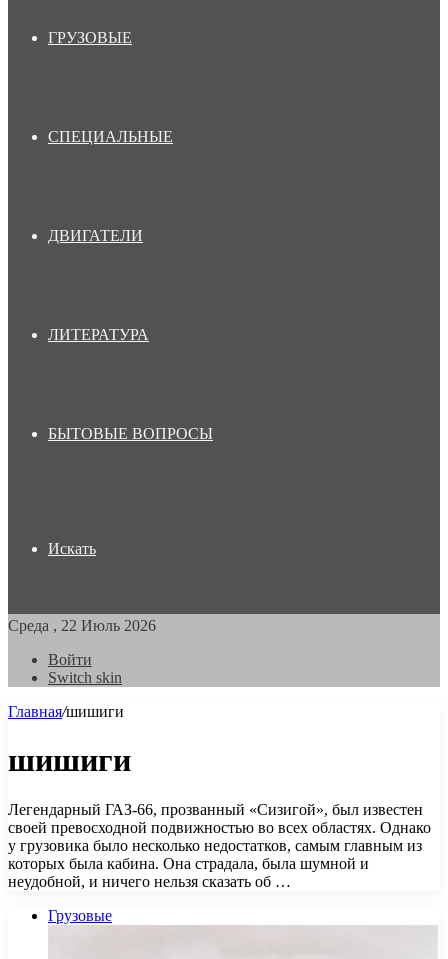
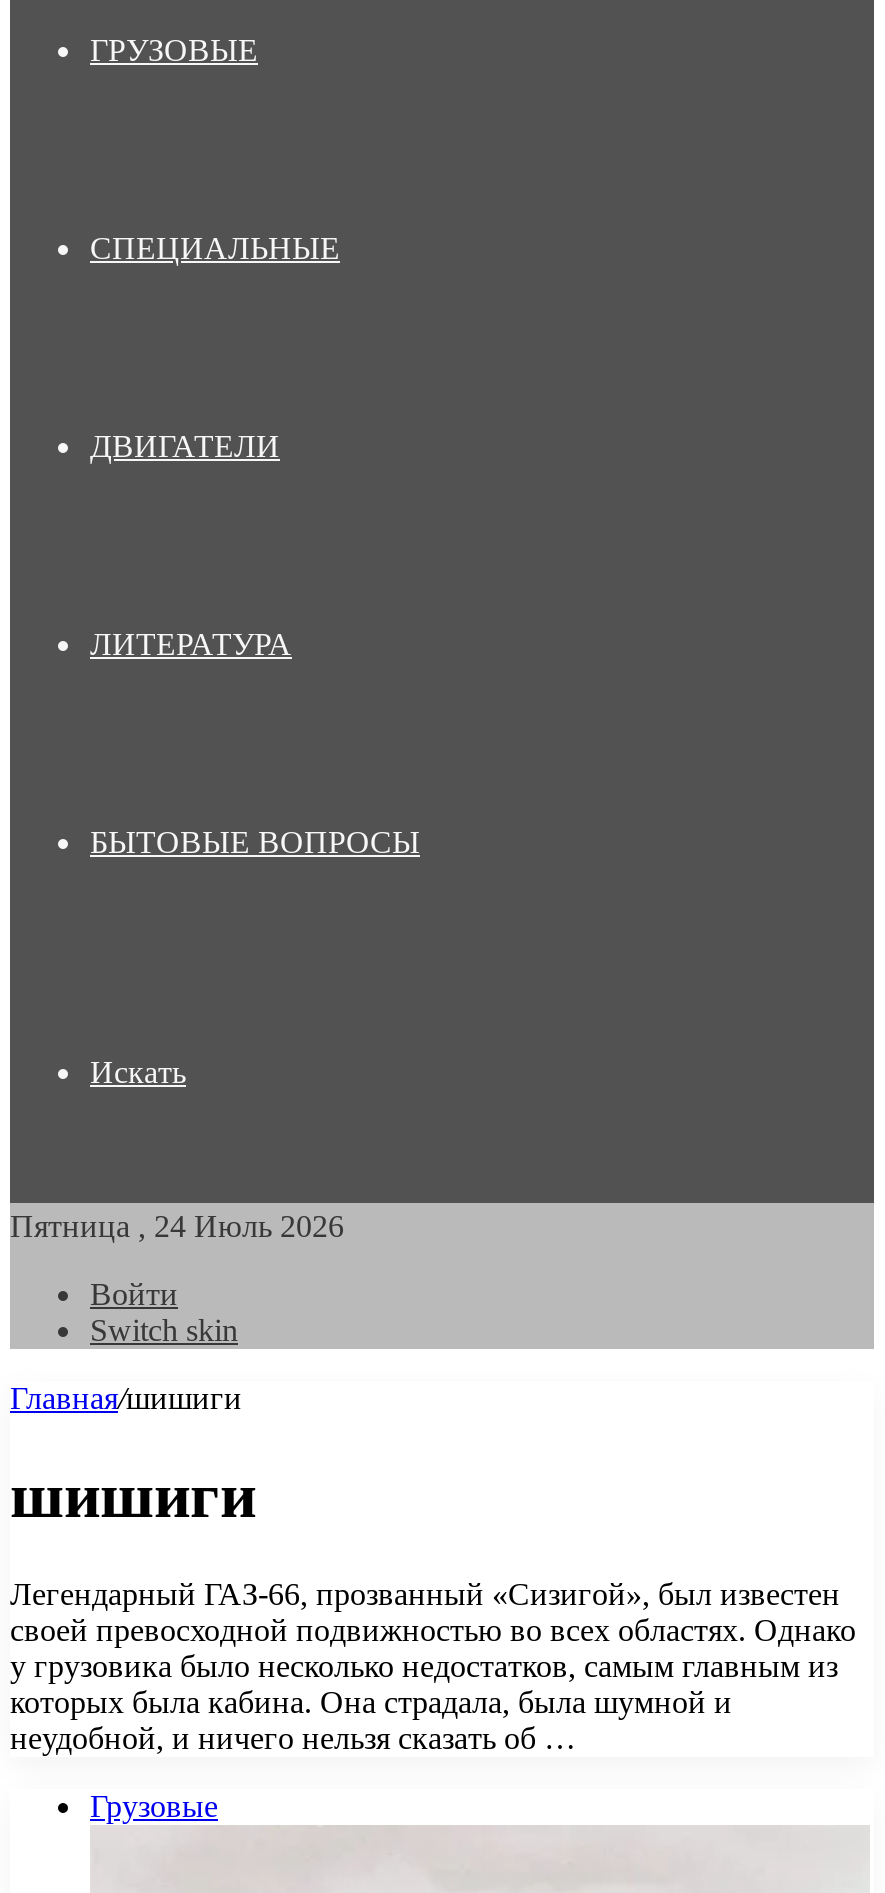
- Среда , 22 Июль 2026
+ Пятница , 24 Июль 2026
